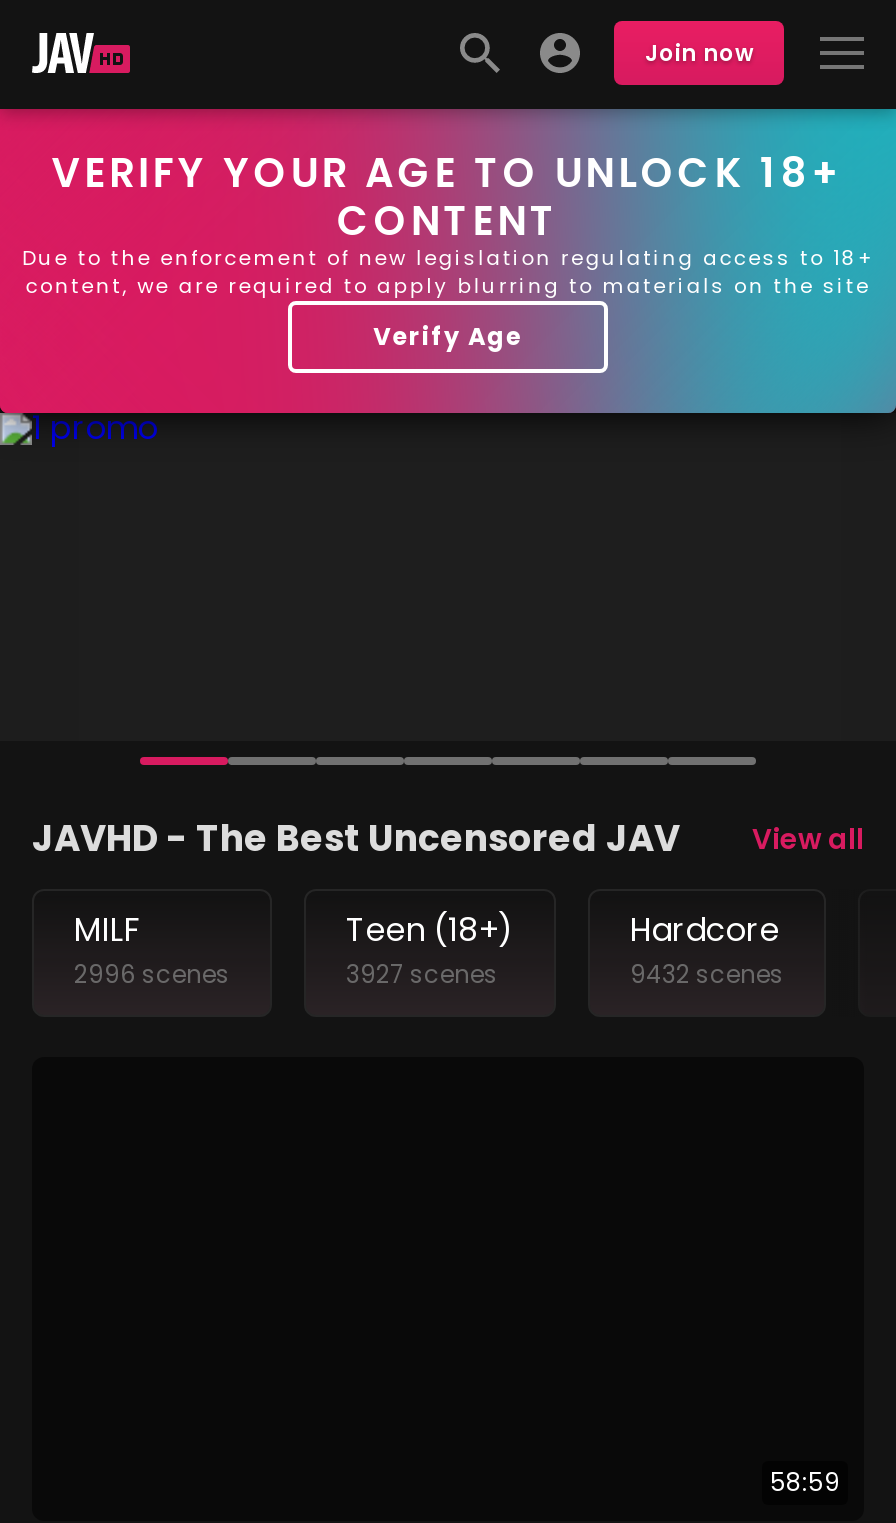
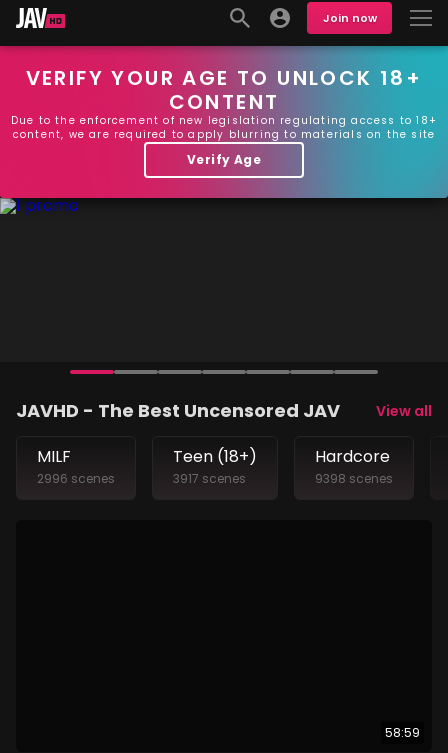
- 3927 scenes
+ 3917 scenes

- 9432 scenes
+ 9398 scenes
